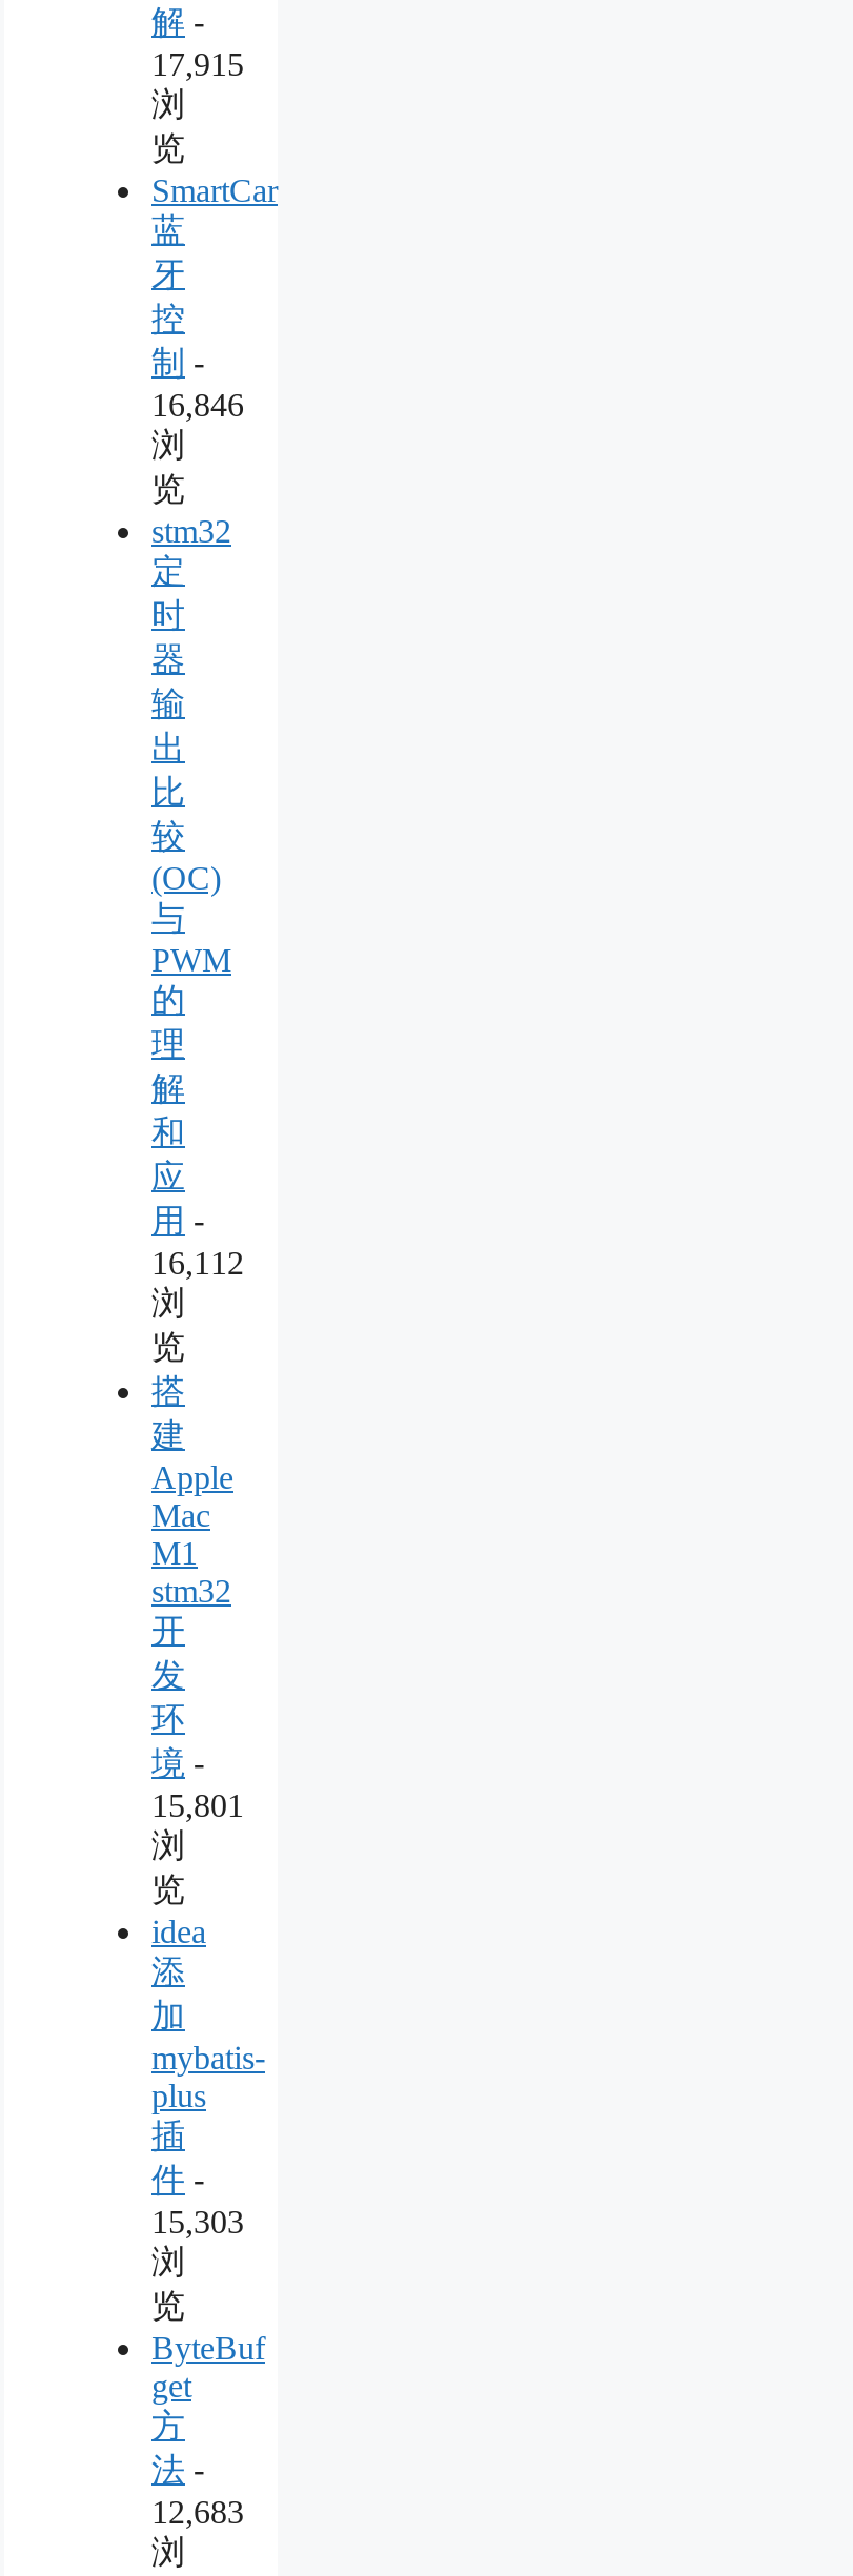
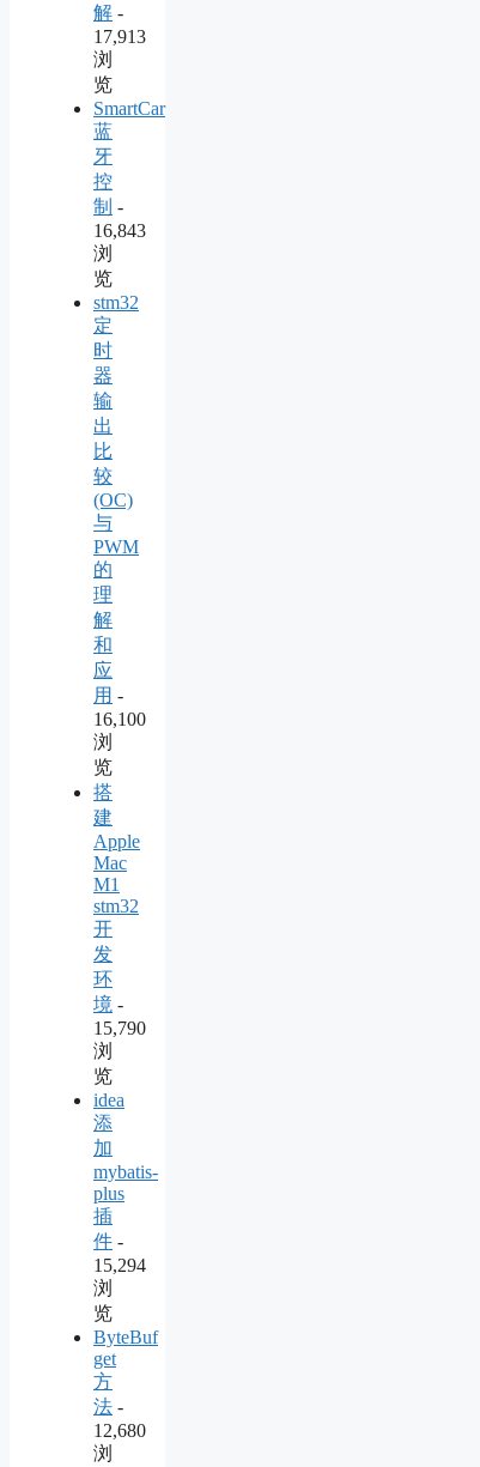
- 17,915
+ 17,913

- 16,846
+ 16,843

- 16,112
+ 16,100

- 15,801
+ 15,790

- 15,303
+ 15,294

- 12,683
+ 12,680
